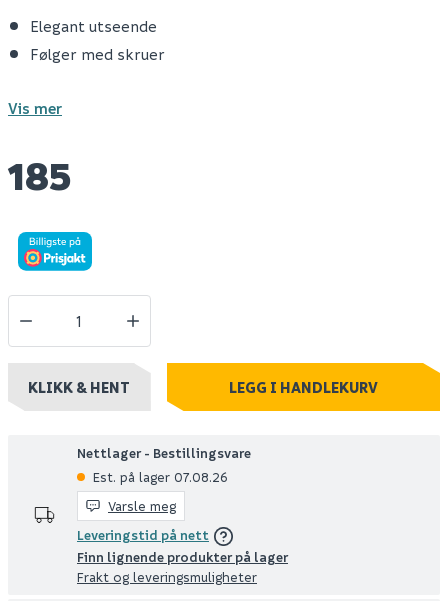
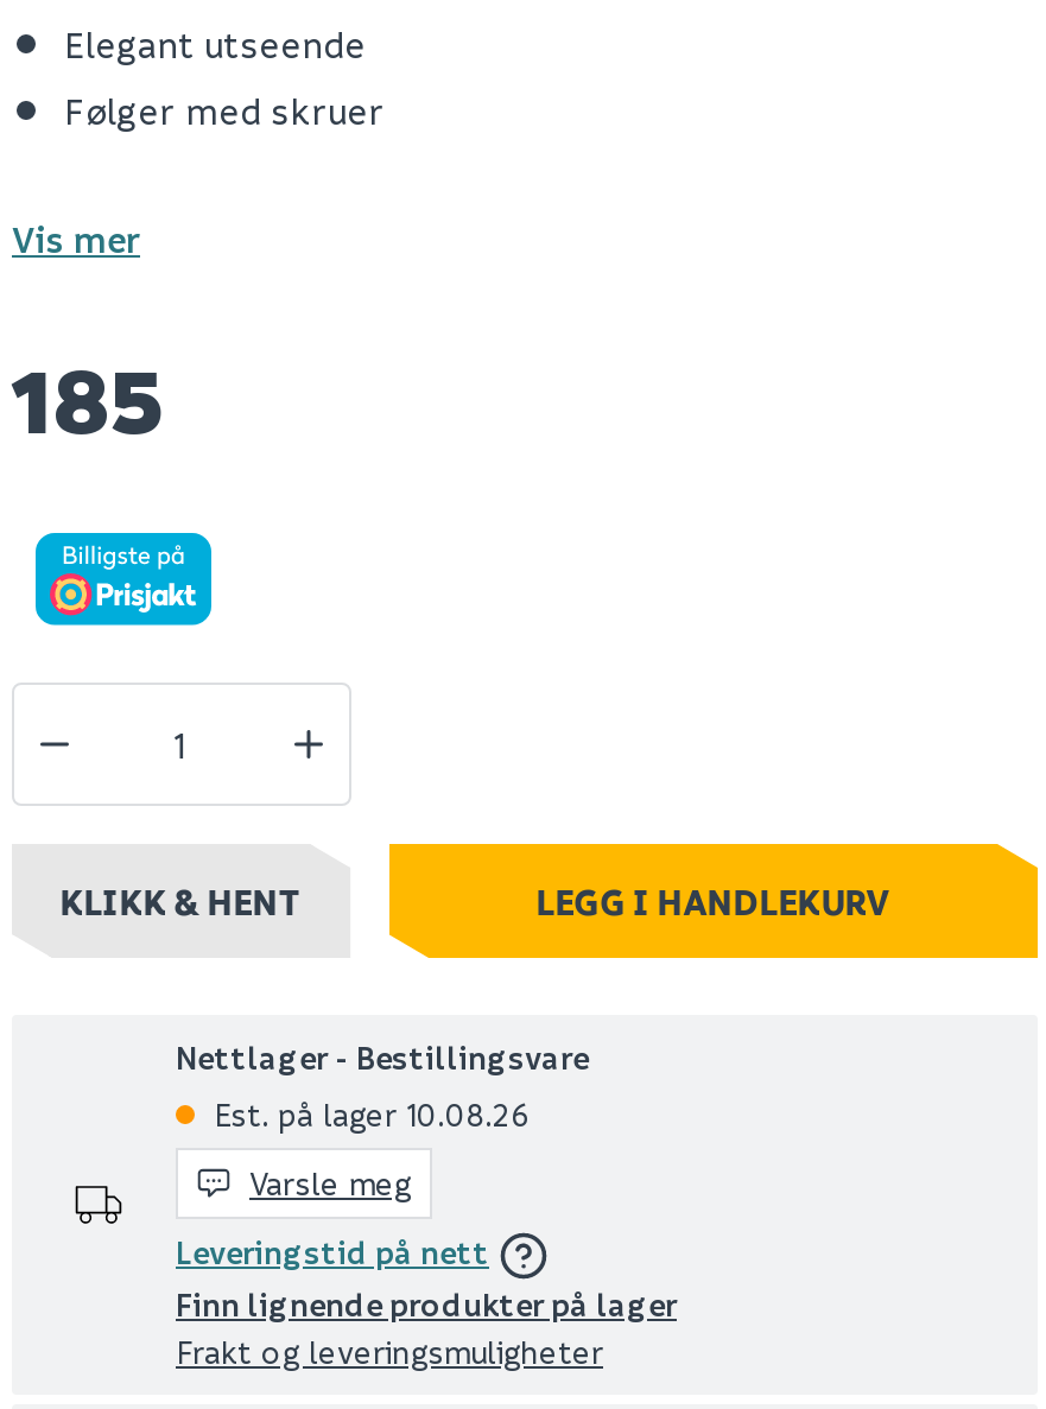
- Est. på lager 07.08.26
+ Est. på lager 10.08.26
